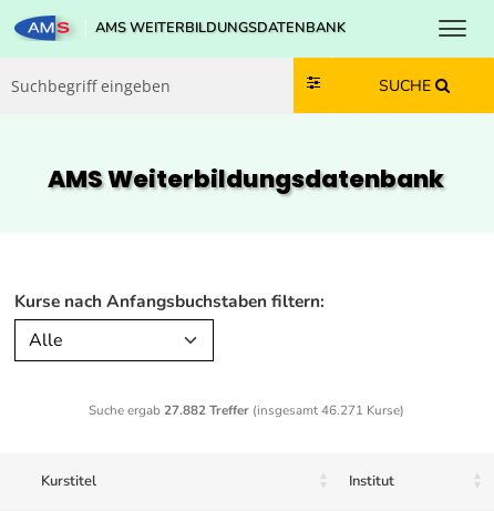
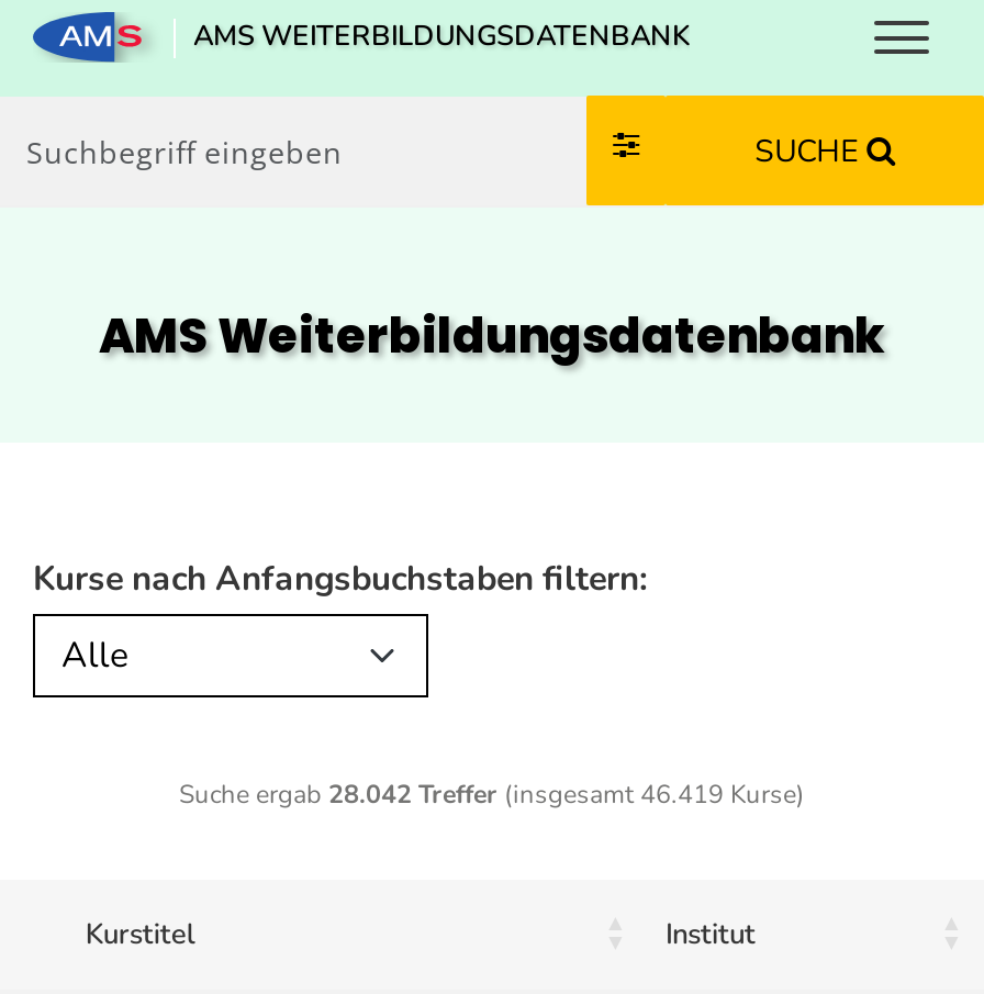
- Suche ergab 27.882 Treffer (insgesamt 46.271 Kurse)
+ Suche ergab 28.042 Treffer (insgesamt 46.419 Kurse)
